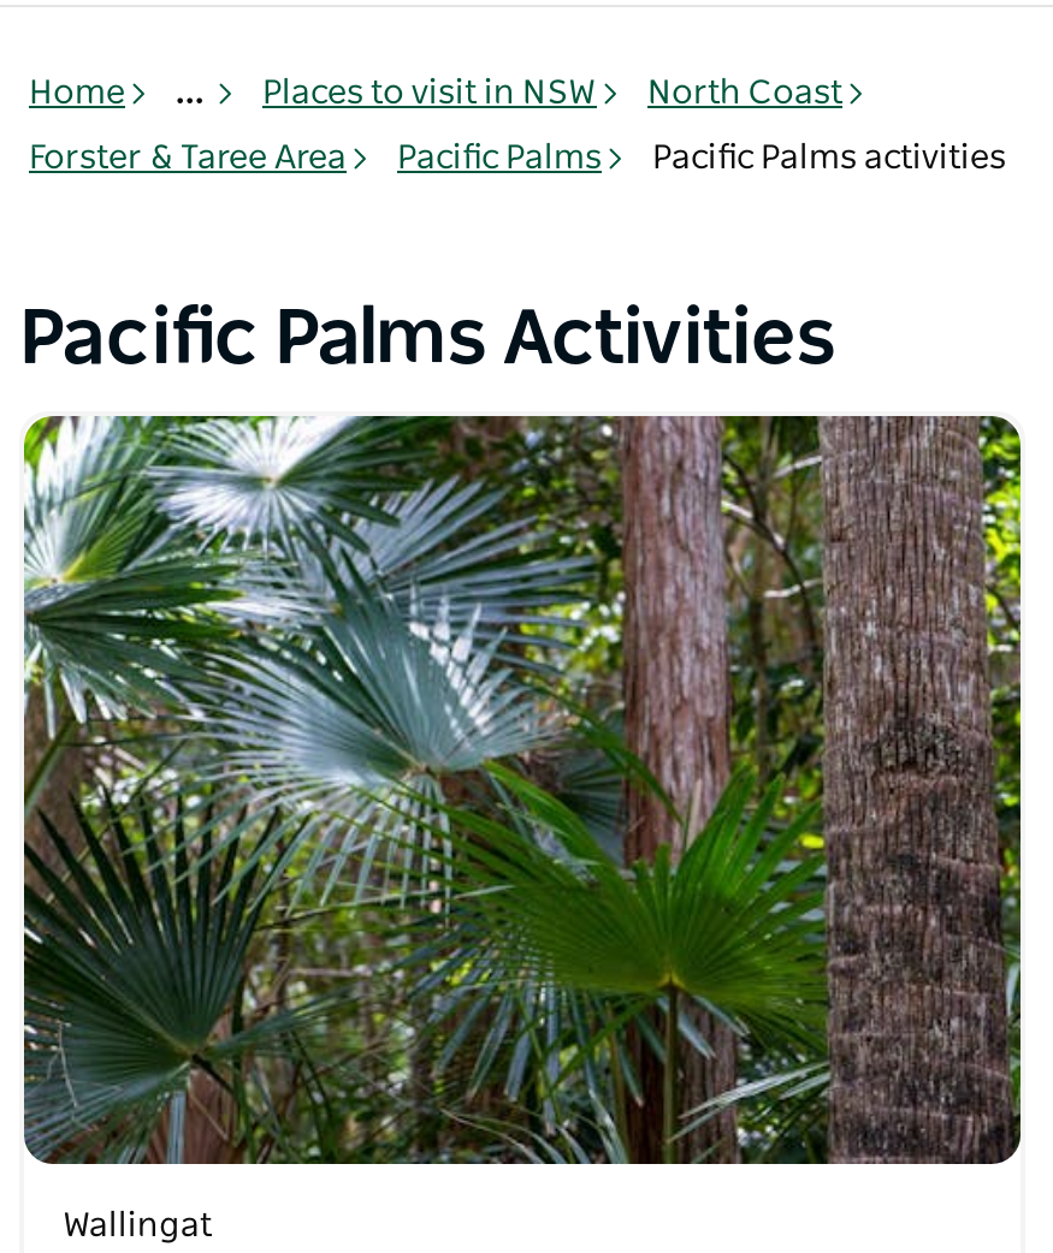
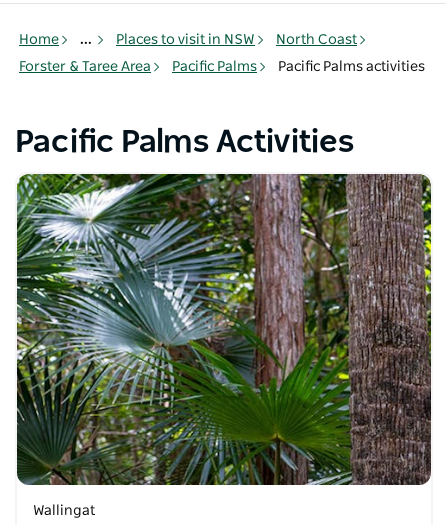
- [image]
+ [image]
